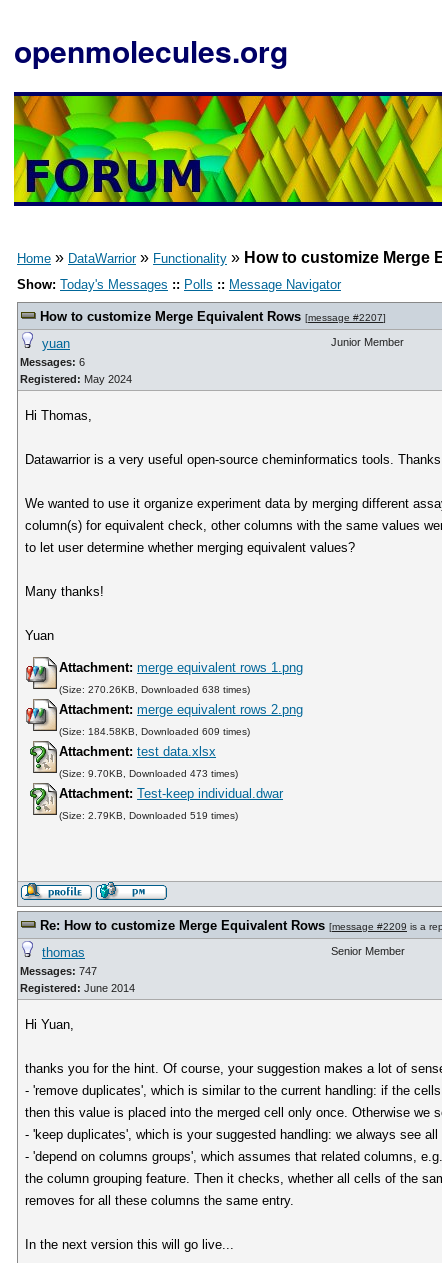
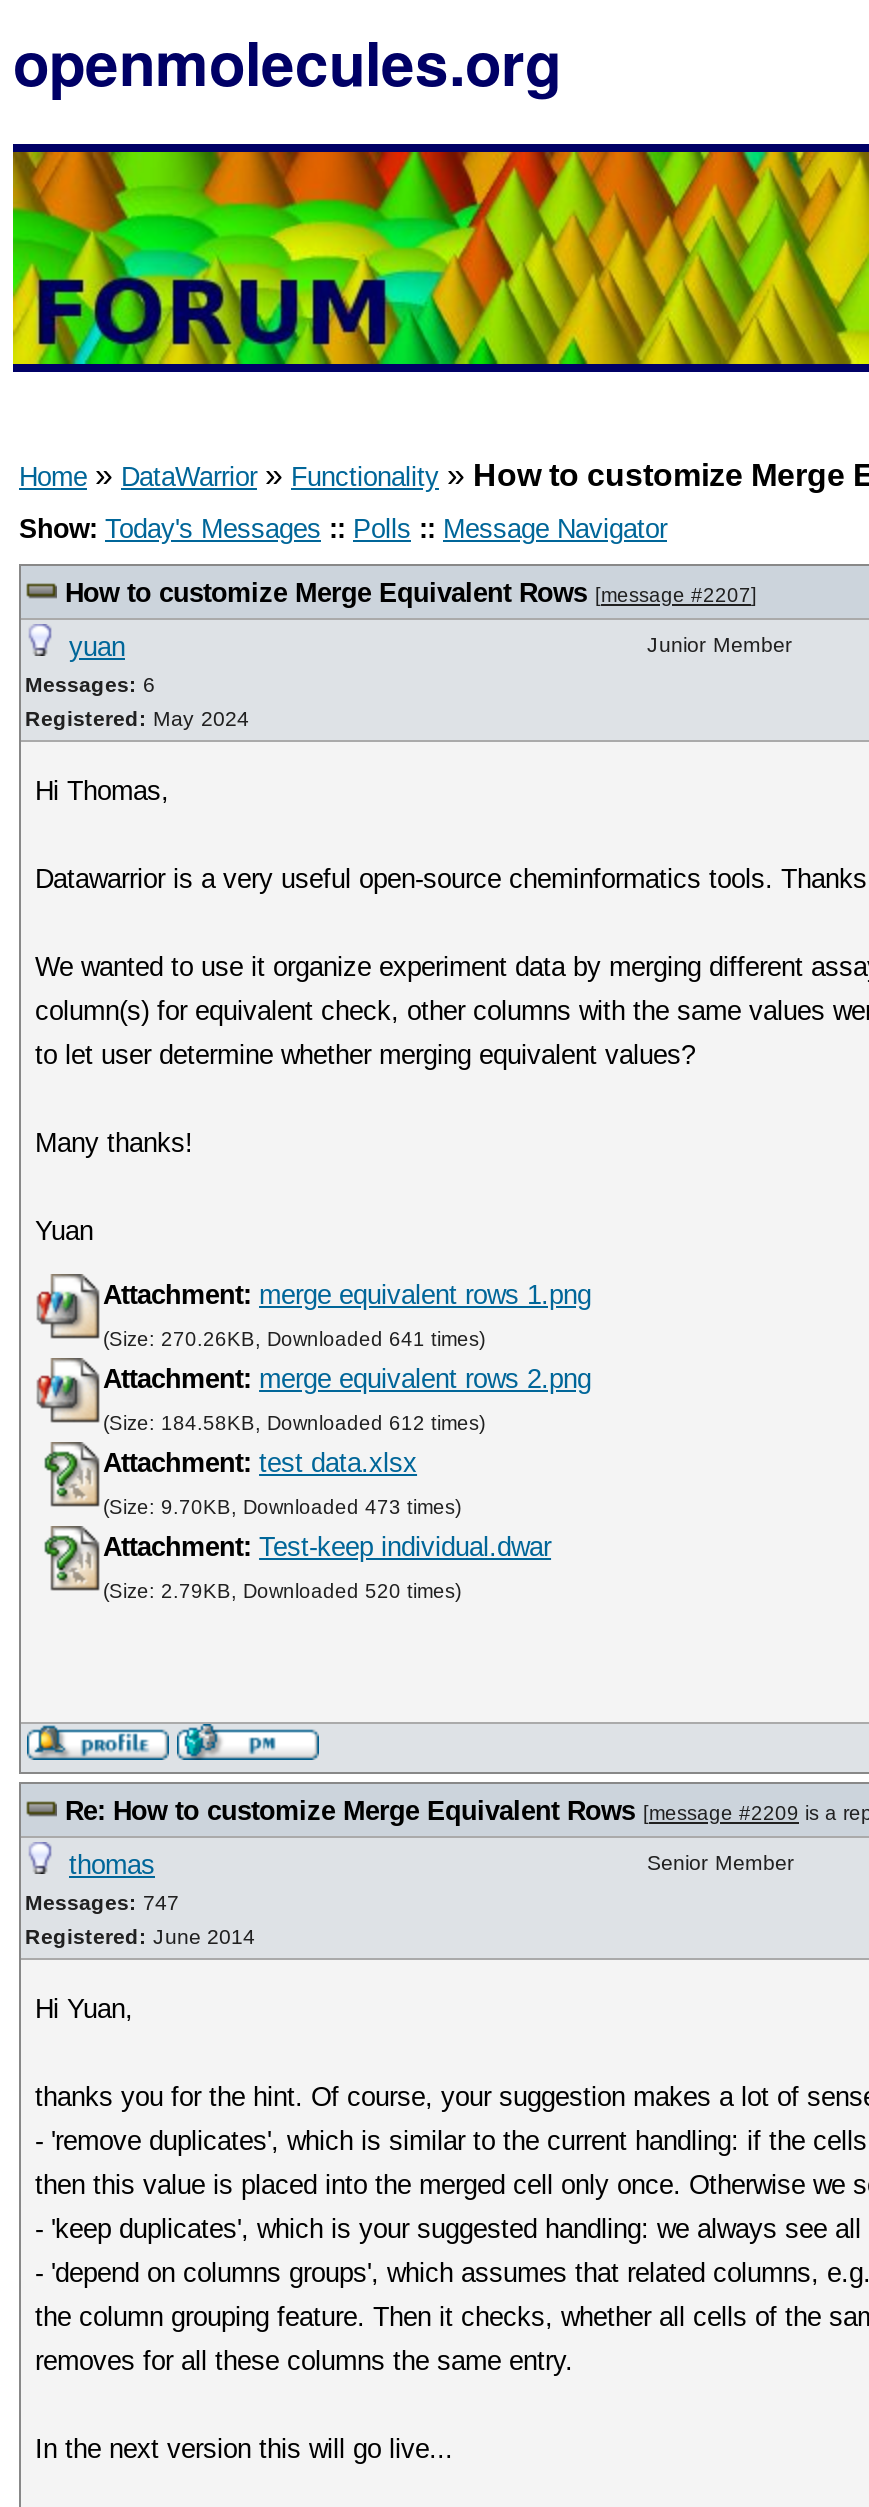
- (Size: 270.26KB, Downloaded 638 times)
+ (Size: 270.26KB, Downloaded 641 times)

- (Size: 184.58KB, Downloaded 609 times)
+ (Size: 184.58KB, Downloaded 612 times)

- (Size: 2.79KB, Downloaded 519 times)
+ (Size: 2.79KB, Downloaded 520 times)
